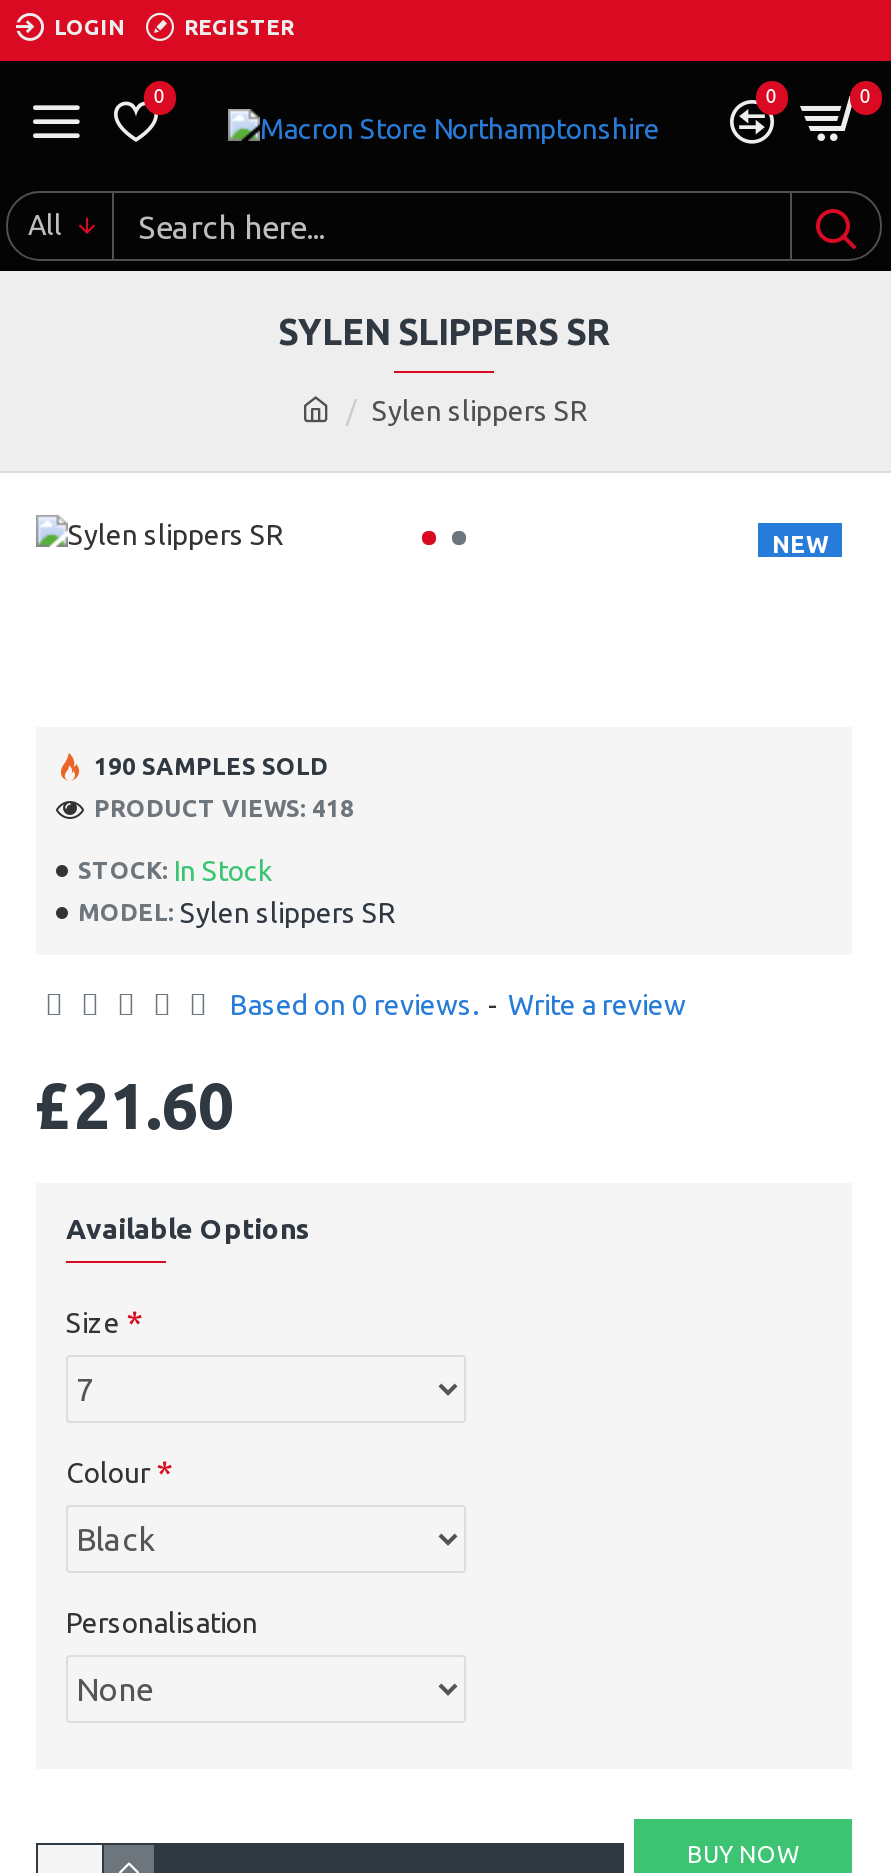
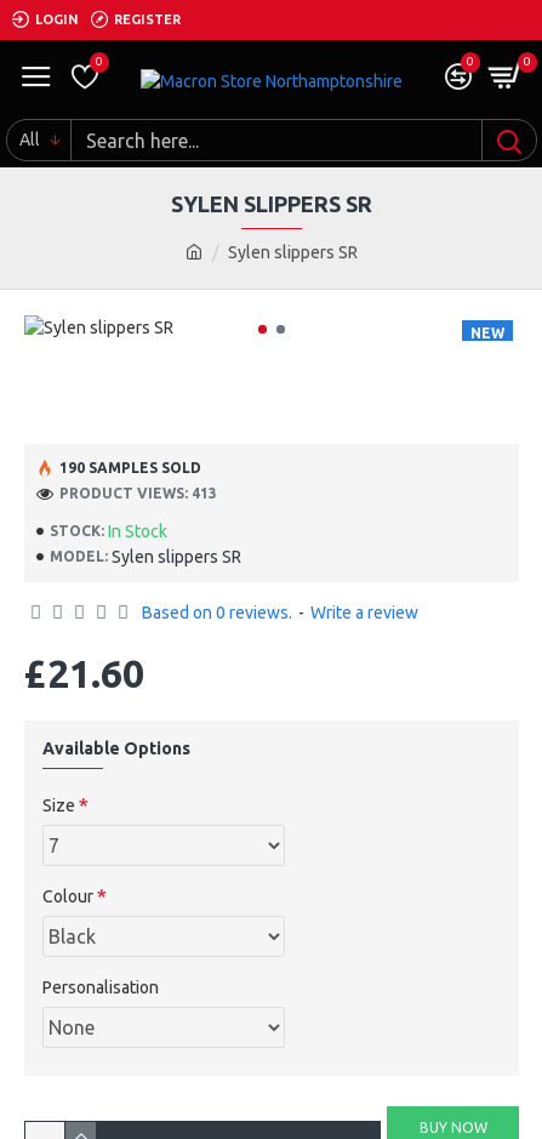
- PRODUCT VIEWS: 418
+ PRODUCT VIEWS: 413
